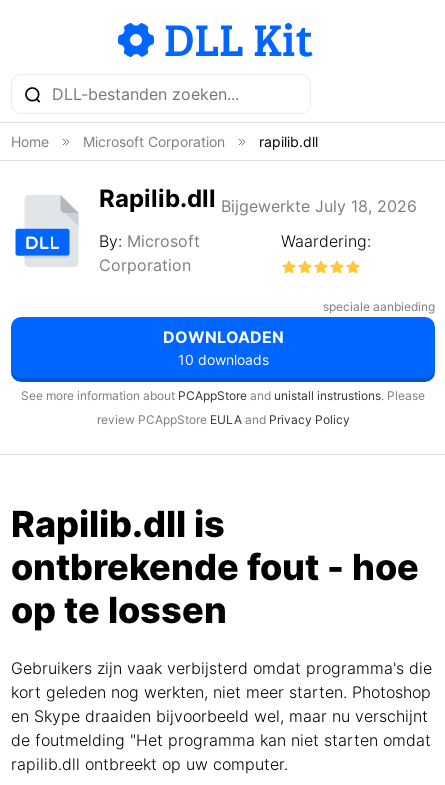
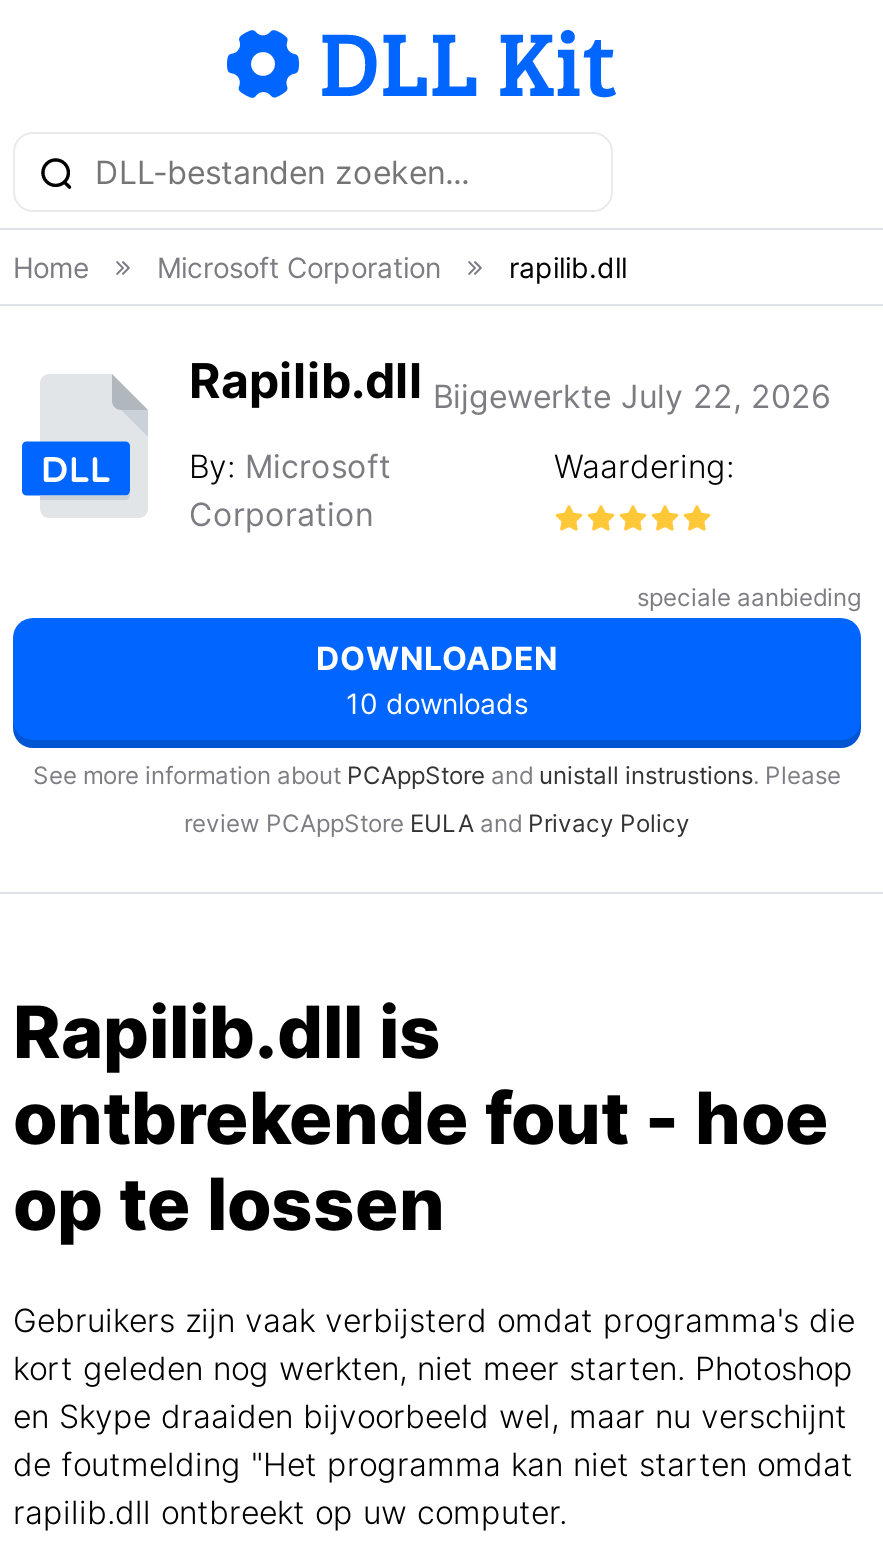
- Rapilib.dll Bijgewerkte July 18, 2026
+ Rapilib.dll Bijgewerkte July 22, 2026
